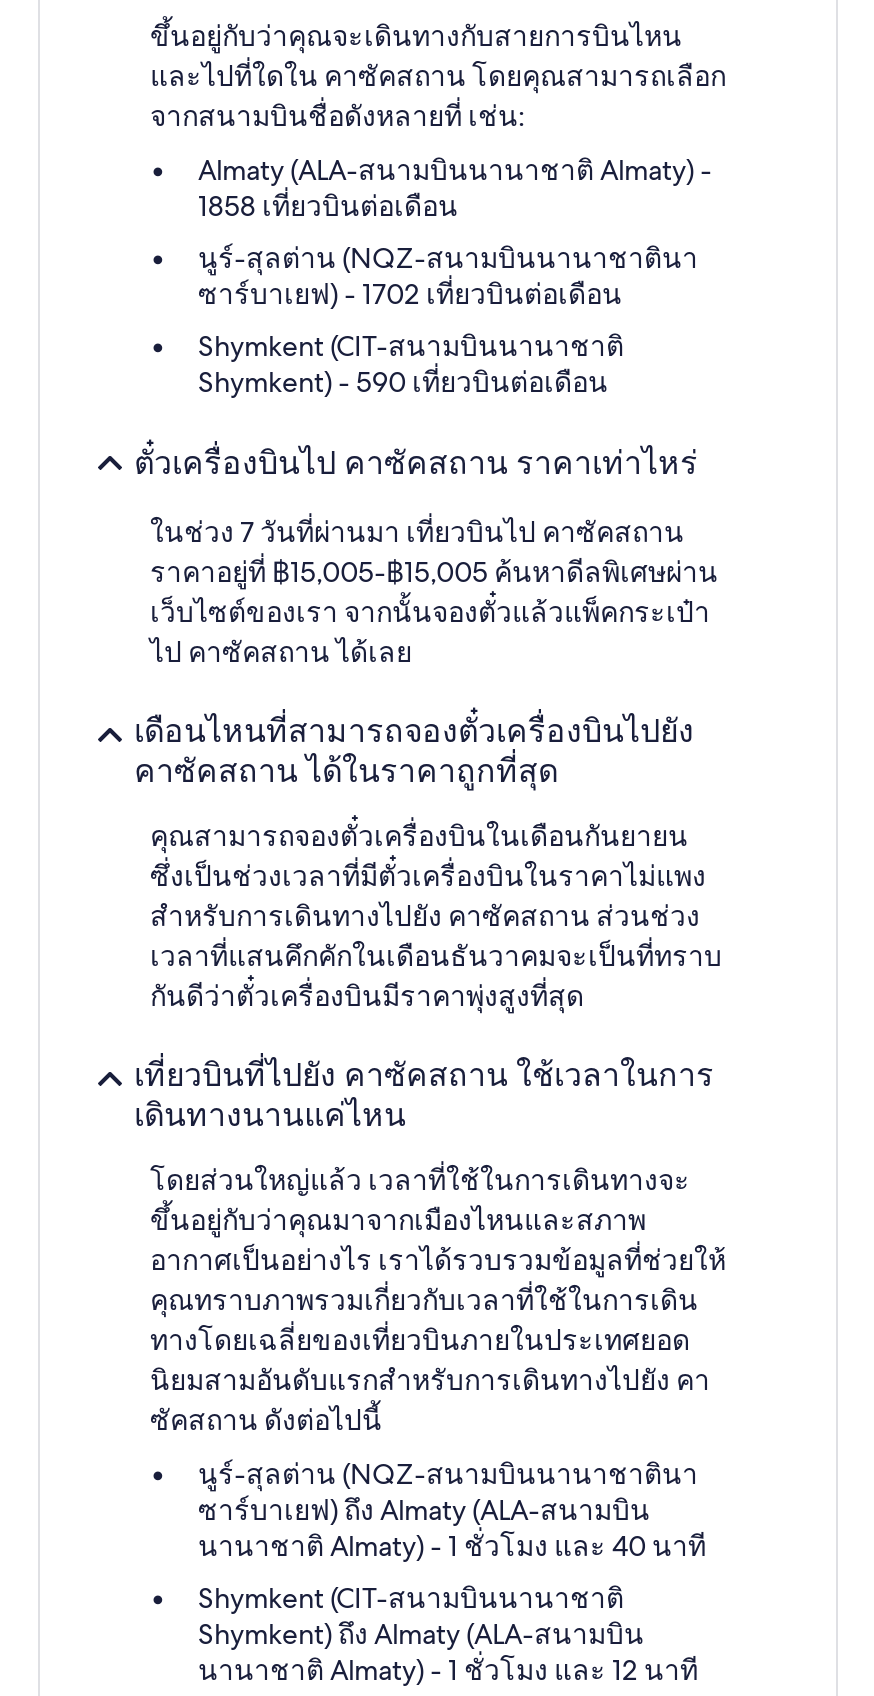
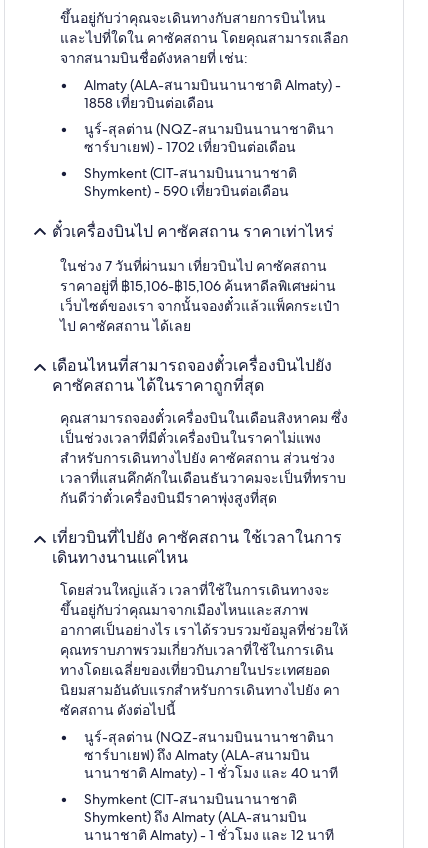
- ราคาอยู่ที่ ฿15,005-฿15,005 ค้นหาดีลพิเศษผ่าน
+ ราคาอยู่ที่ ฿15,106-฿15,106 ค้นหาดีลพิเศษผ่าน

- คุณสามารถจองตั๋วเครื่องบินในเดือนกันยายน
- ซึ่งเป็นช่วงเวลาที่มีตั๋วเครื่องบินในราคาไม่แพง
+ คุณสามารถจองตั๋วเครื่องบินในเดือนสิงหาคม ซึ่ง
+ เป็นช่วงเวลาที่มีตั๋วเครื่องบินในราคาไม่แพง
